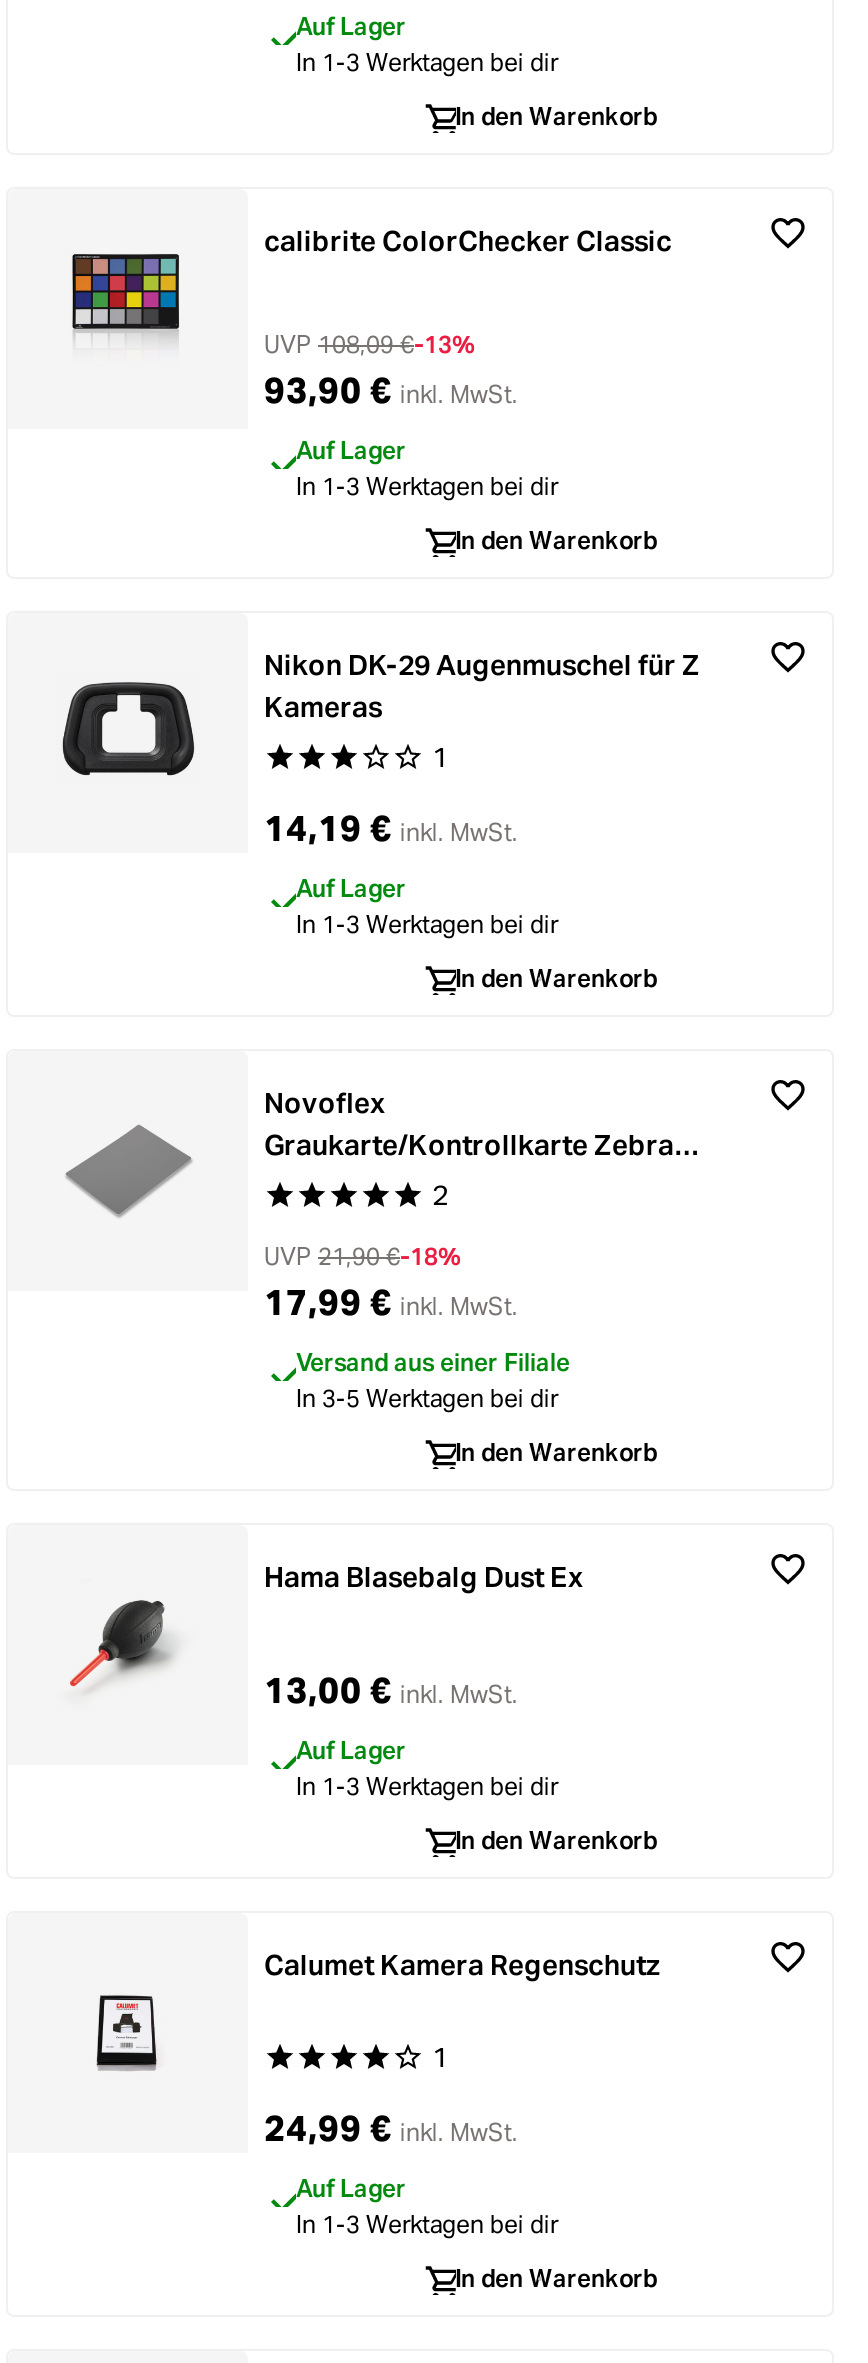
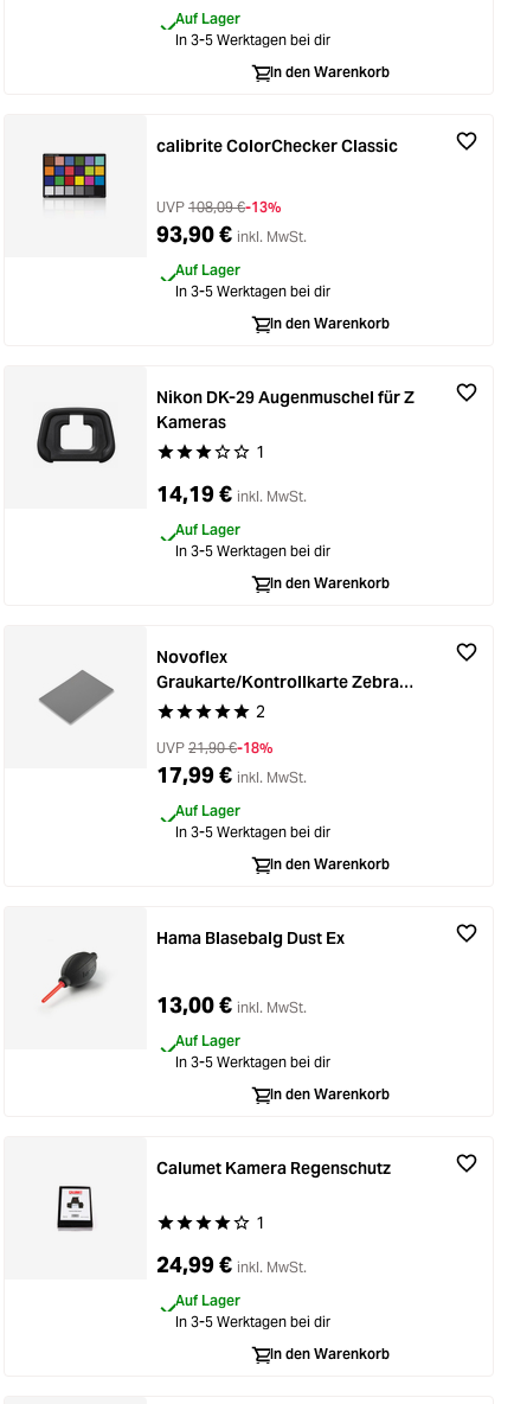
- In 1-3 Werktagen bei dir
+ In 3-5 Werktagen bei dir

- In 1-3 Werktagen bei dir
+ In 3-5 Werktagen bei dir

- In 1-3 Werktagen bei dir
+ In 3-5 Werktagen bei dir

- Versand aus einer Filiale
+ Auf Lager

- In 1-3 Werktagen bei dir
+ In 3-5 Werktagen bei dir

- In 1-3 Werktagen bei dir
+ In 3-5 Werktagen bei dir
